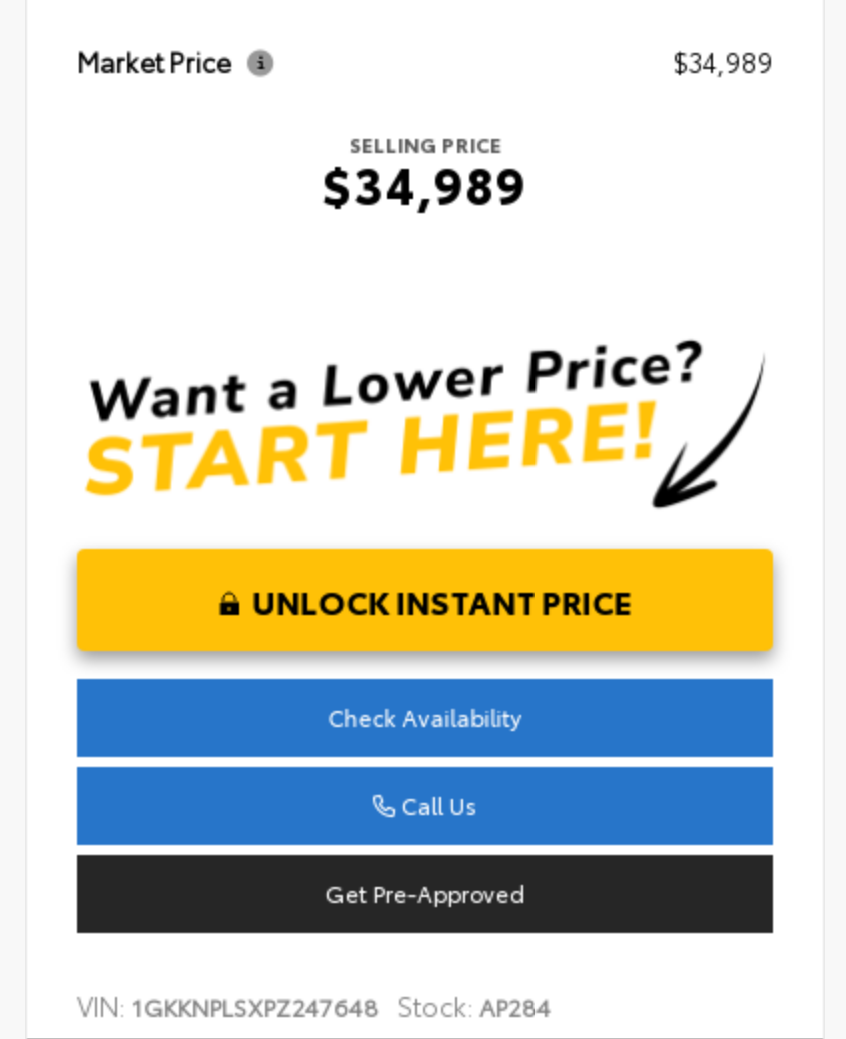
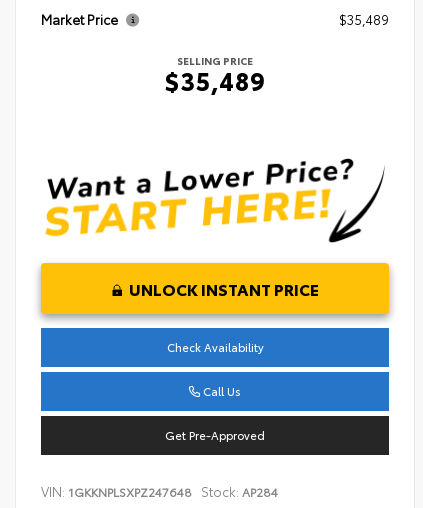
- $34,989
+ $35,489

- $34,989
+ $35,489
